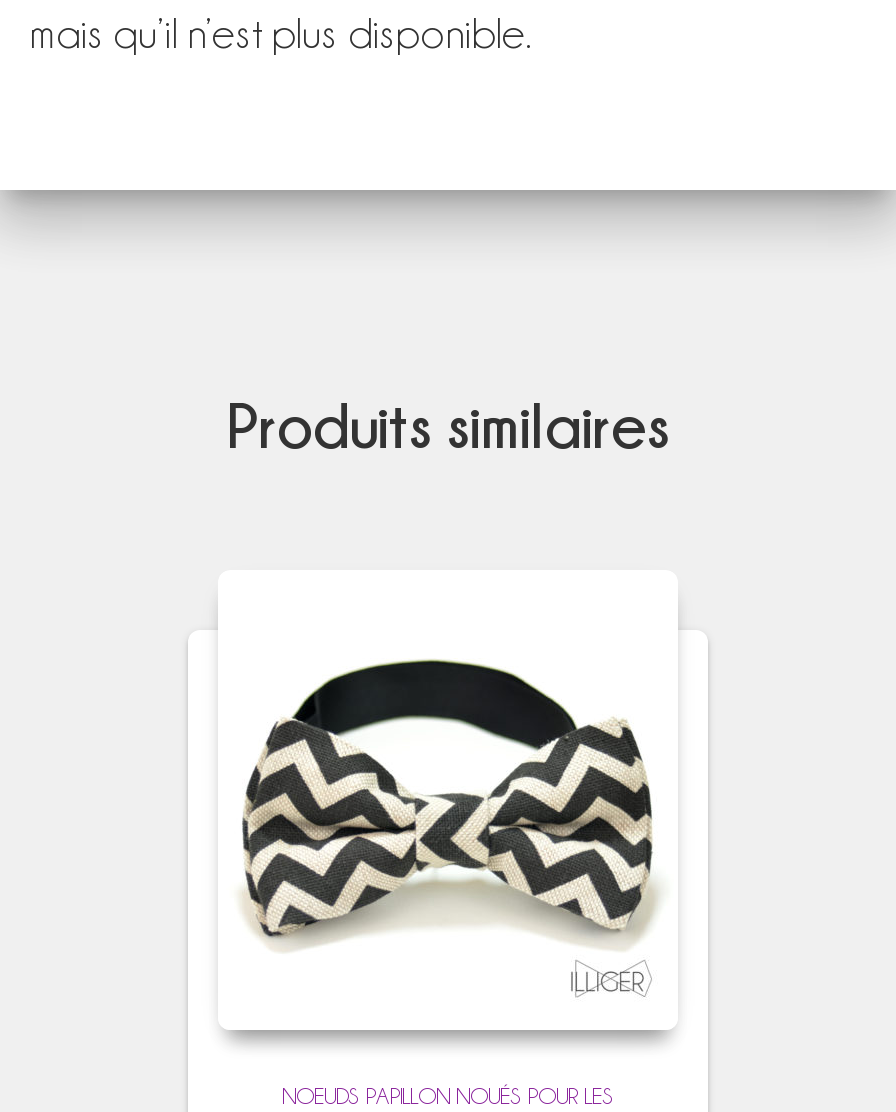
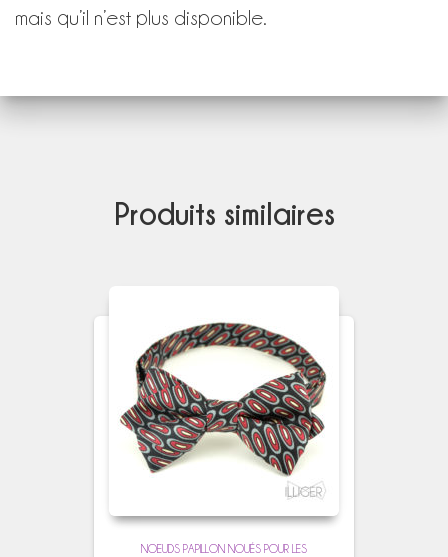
- [image]
+ [image]
